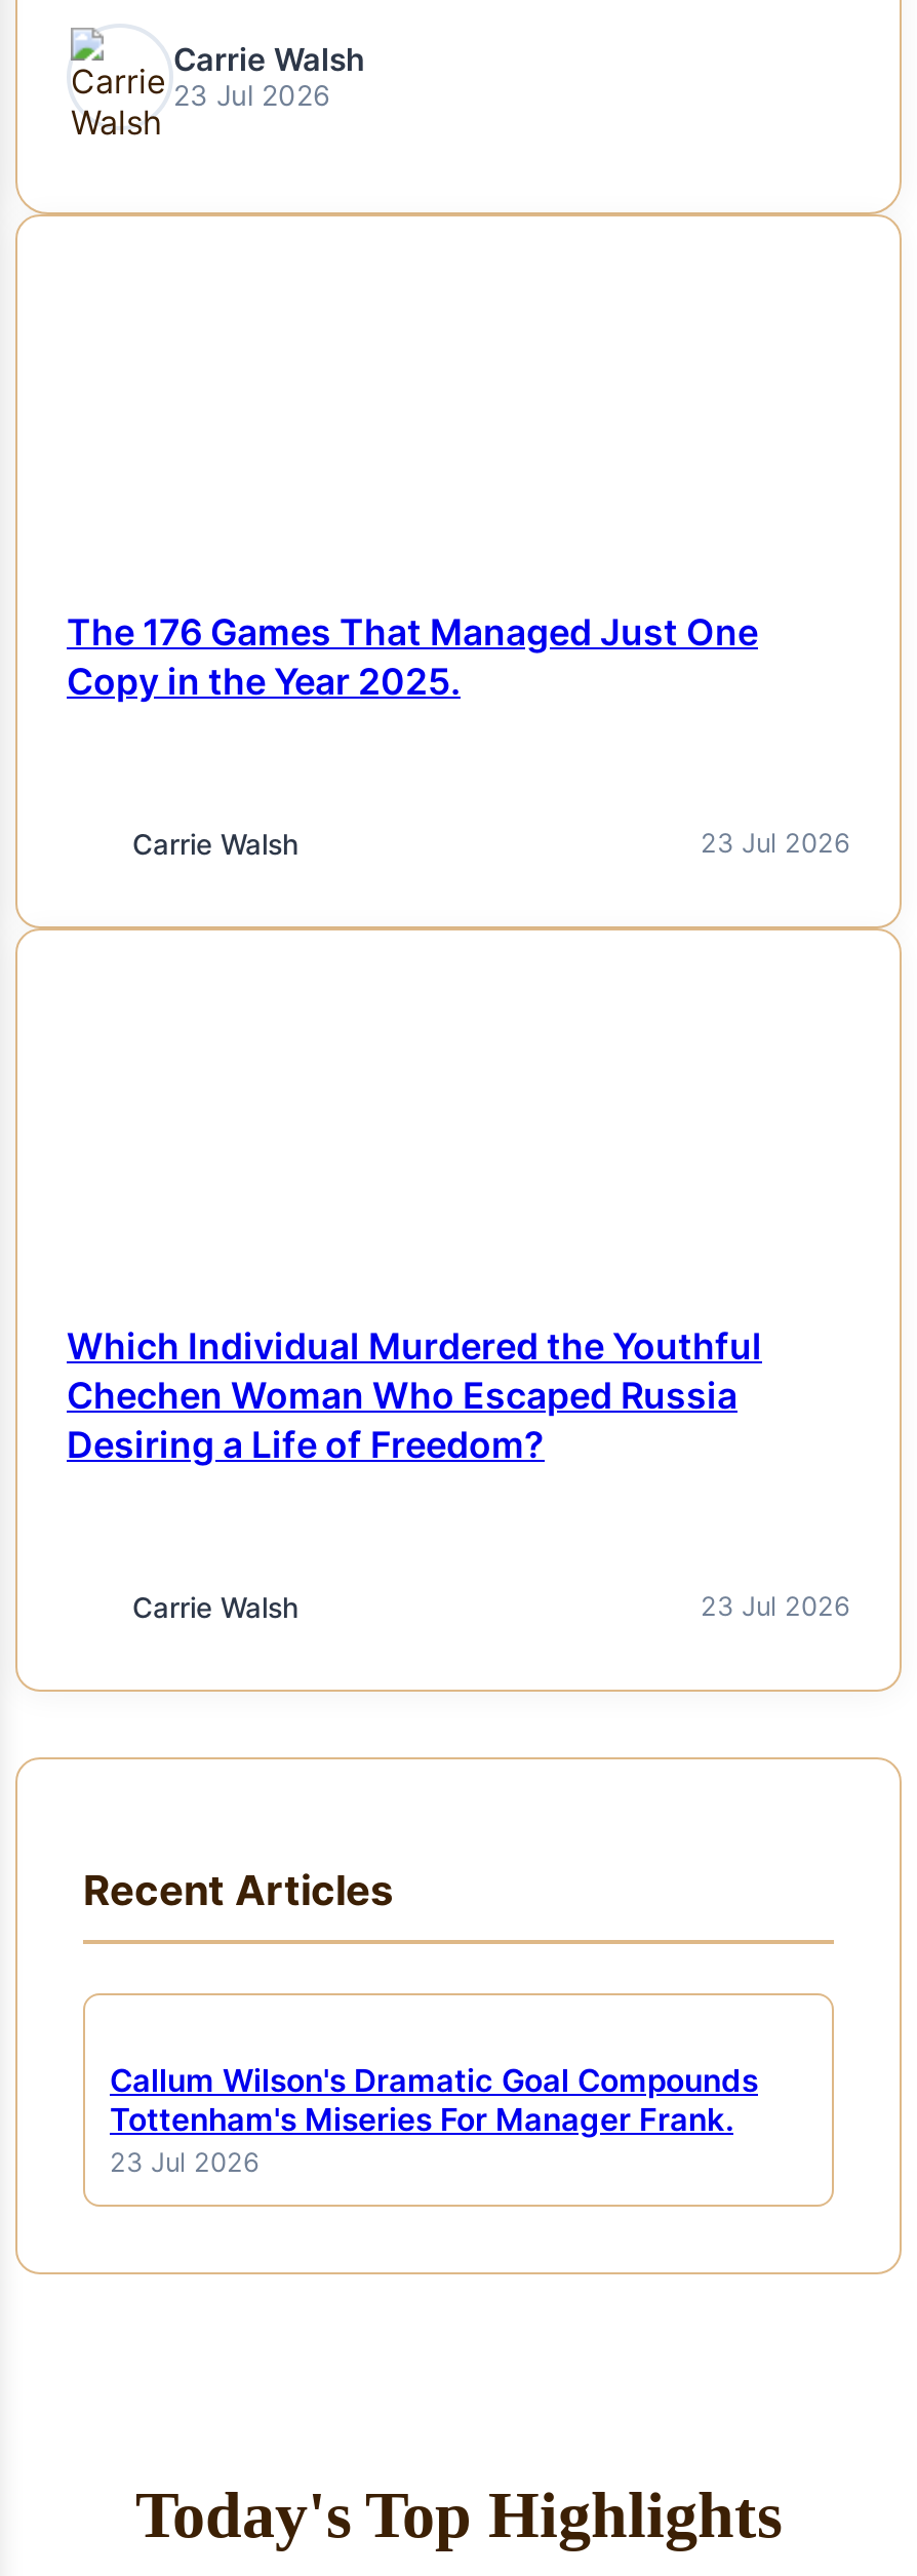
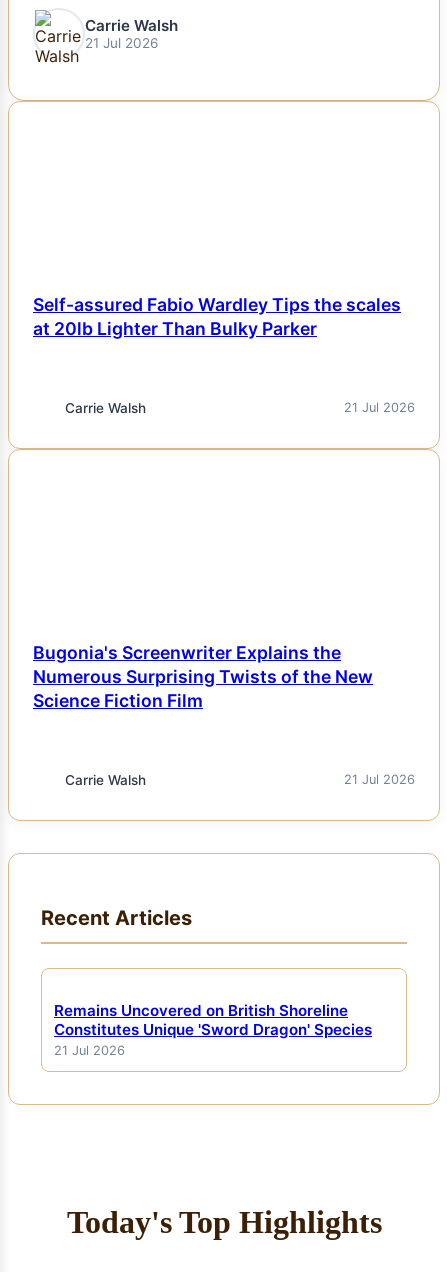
- 23 Jul 2026
+ 21 Jul 2026

- The 176 Games That Managed Just One
- Copy in the Year 2025.
+ Self-assured Fabio Wardley Tips the scales
+ at 20lb Lighter Than Bulky Parker

- 23 Jul 2026
+ 21 Jul 2026

- Which Individual Murdered the Youthful
- Chechen Woman Who Escaped Russia
- Desiring a Life of Freedom?
+ Bugonia's Screenwriter Explains the
+ Numerous Surprising Twists of the New
+ Science Fiction Film

- 23 Jul 2026
+ 21 Jul 2026

- Callum Wilson's Dramatic Goal Compounds
- Tottenham's Miseries For Manager Frank.
- 23 Jul 2026
+ Remains Uncovered on British Shoreline
+ Constitutes Unique 'Sword Dragon' Species
+ 21 Jul 2026
